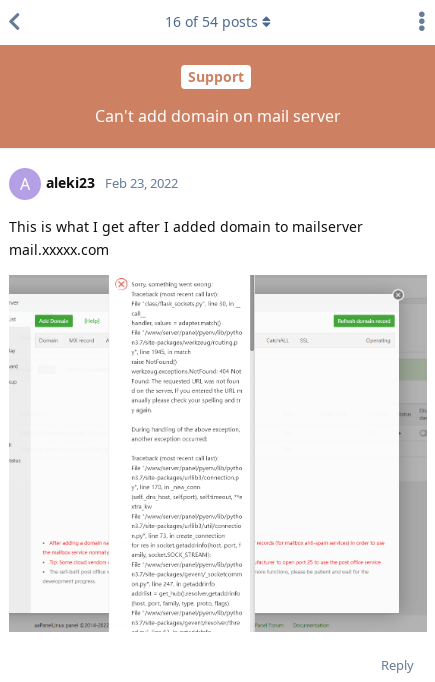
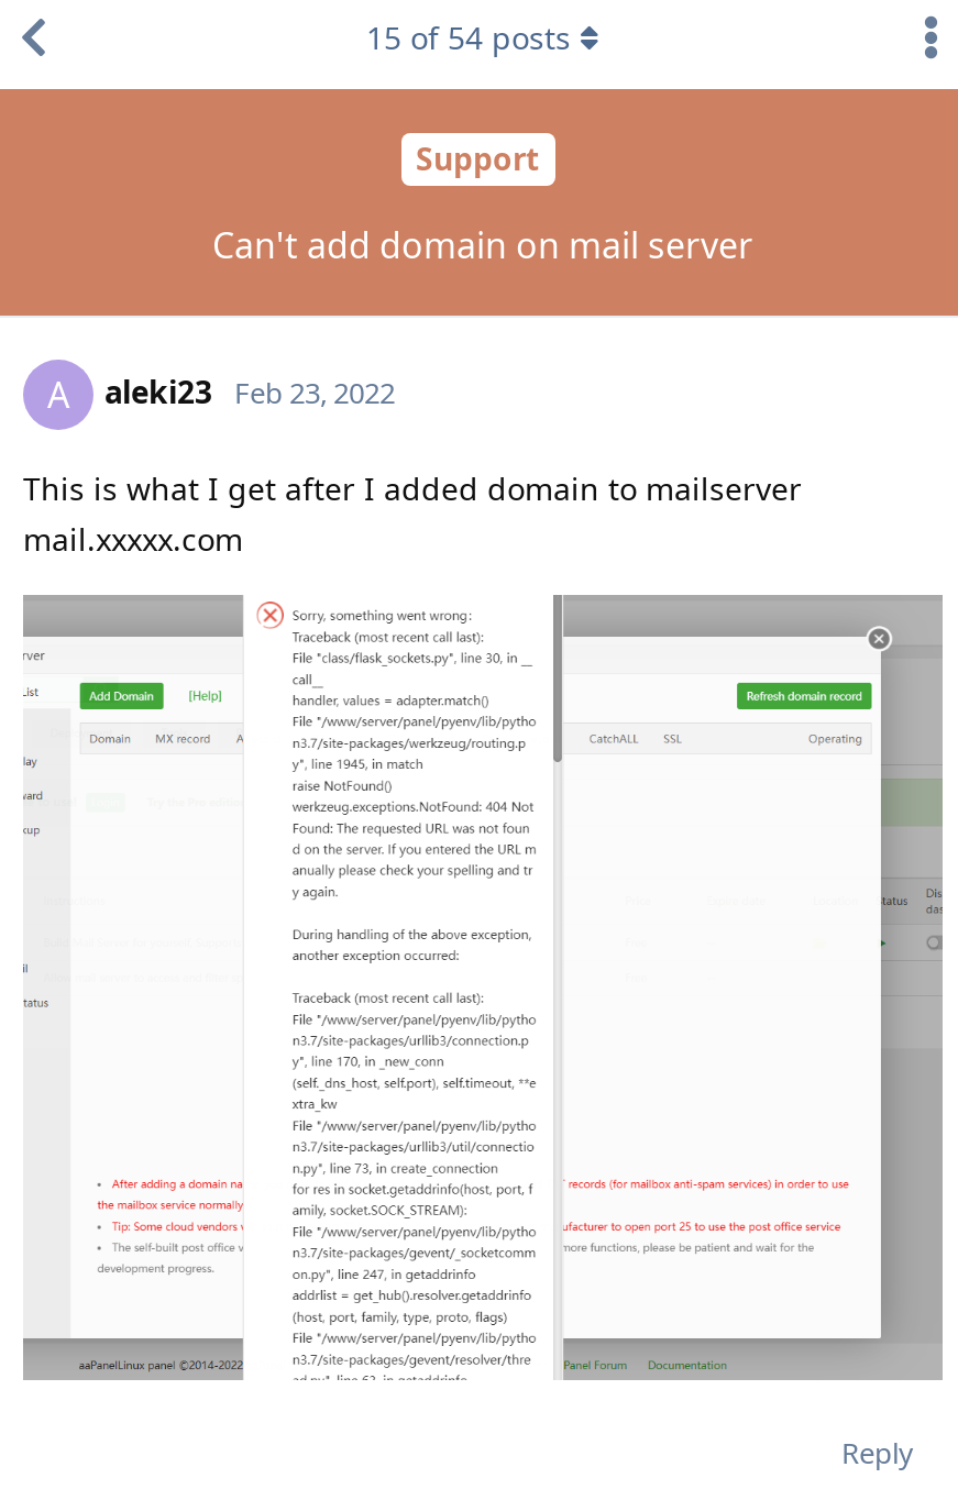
- 16 of 54 posts
+ 15 of 54 posts
